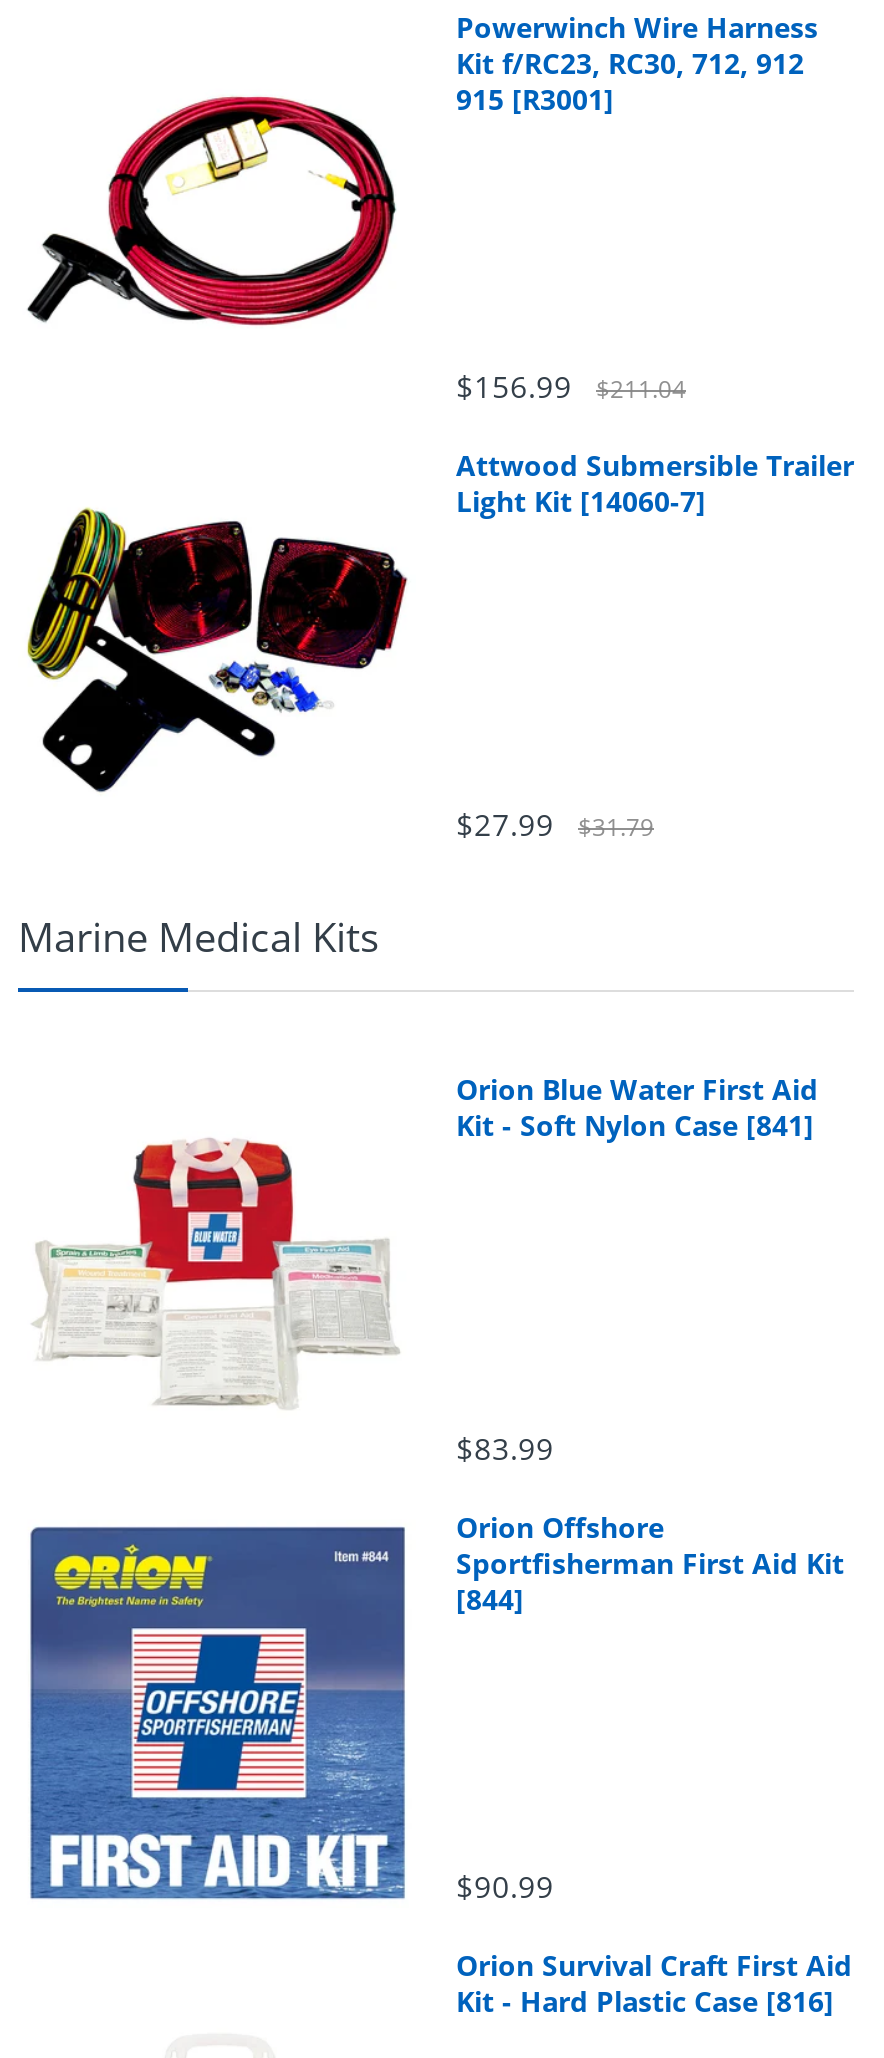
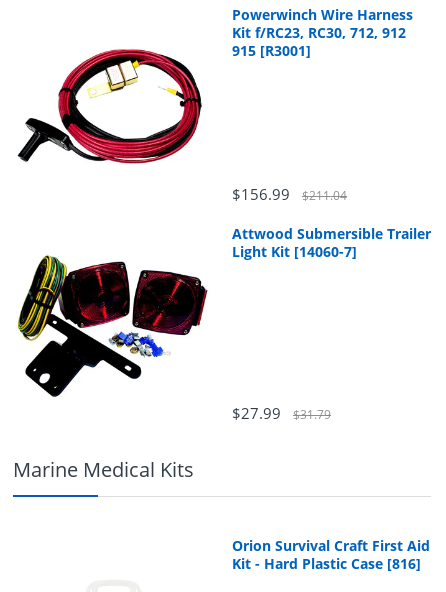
- [image]
- Orion Blue Water First Aid
- Kit - Soft Nylon Case [841]

- [image]
- $83.99
- Orion Offshore
- Sportfisherman First Aid Kit
- [844]

- $90.99
